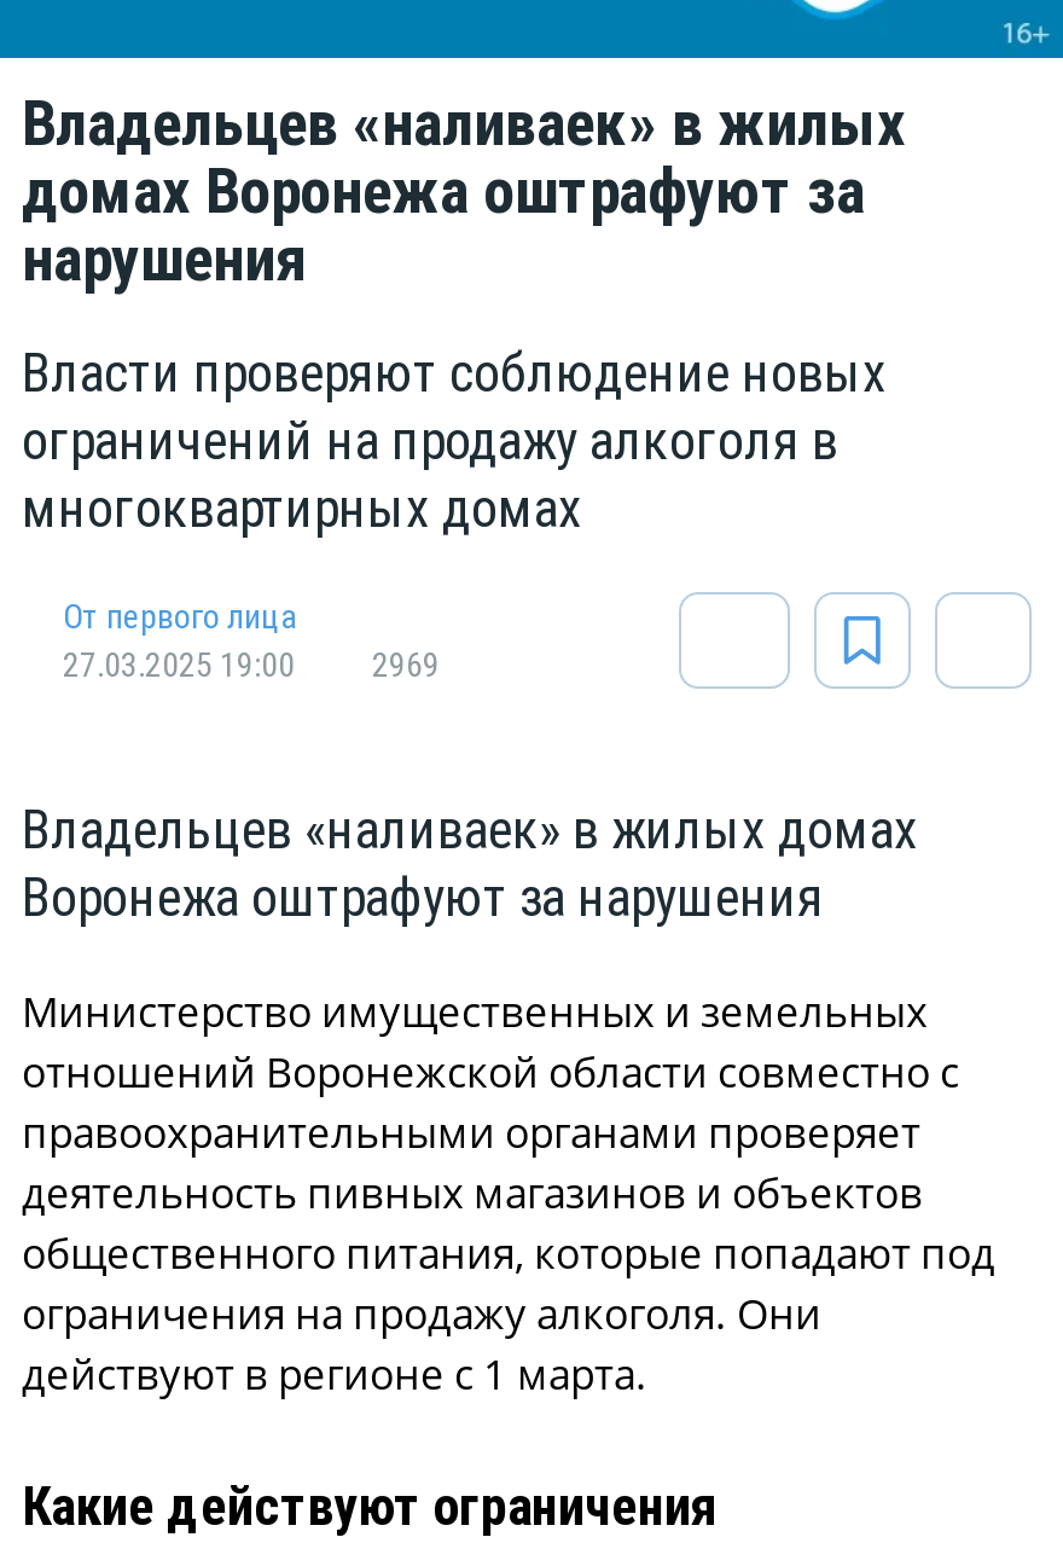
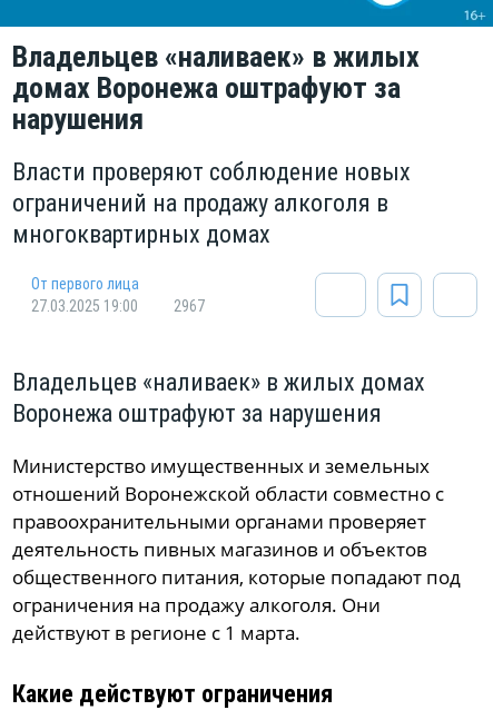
- 27.03.2025 19:00 2969
+ 27.03.2025 19:00 2967
